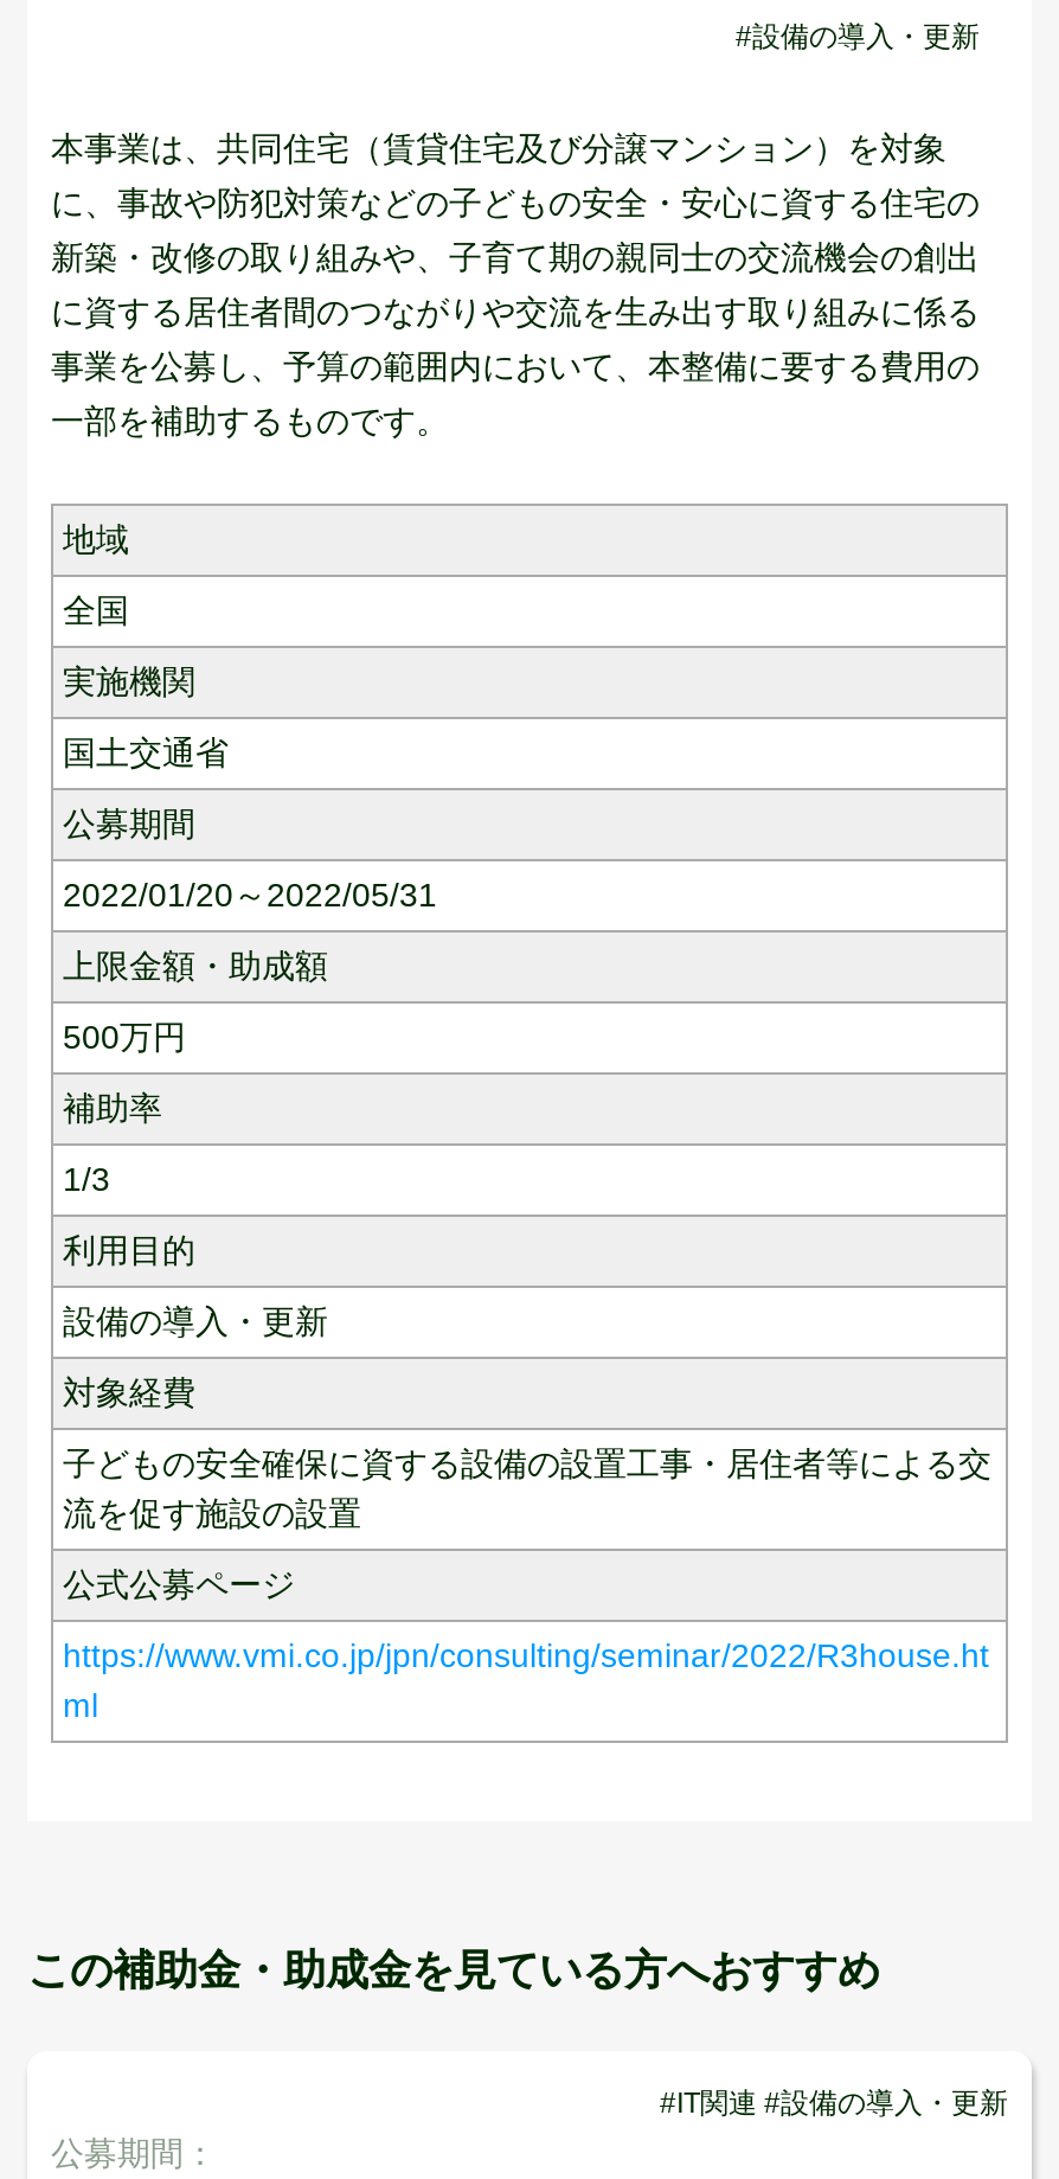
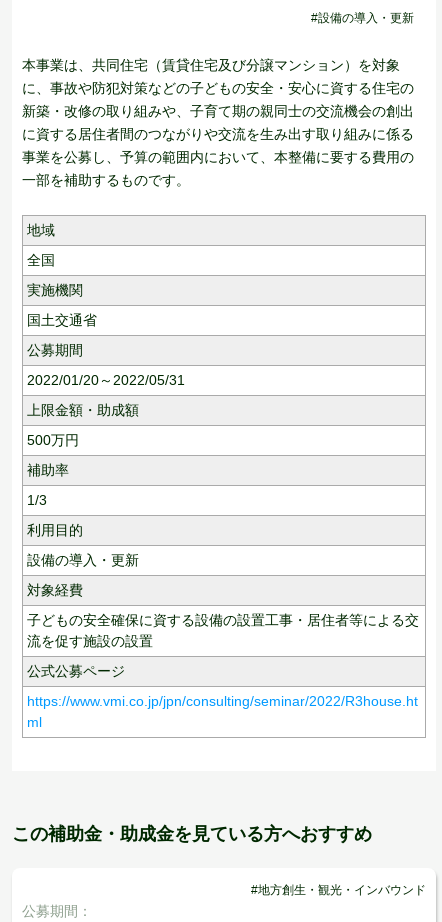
- #IT関連 #設備の導入・更新
+ #地方創生・観光・インバウンド
